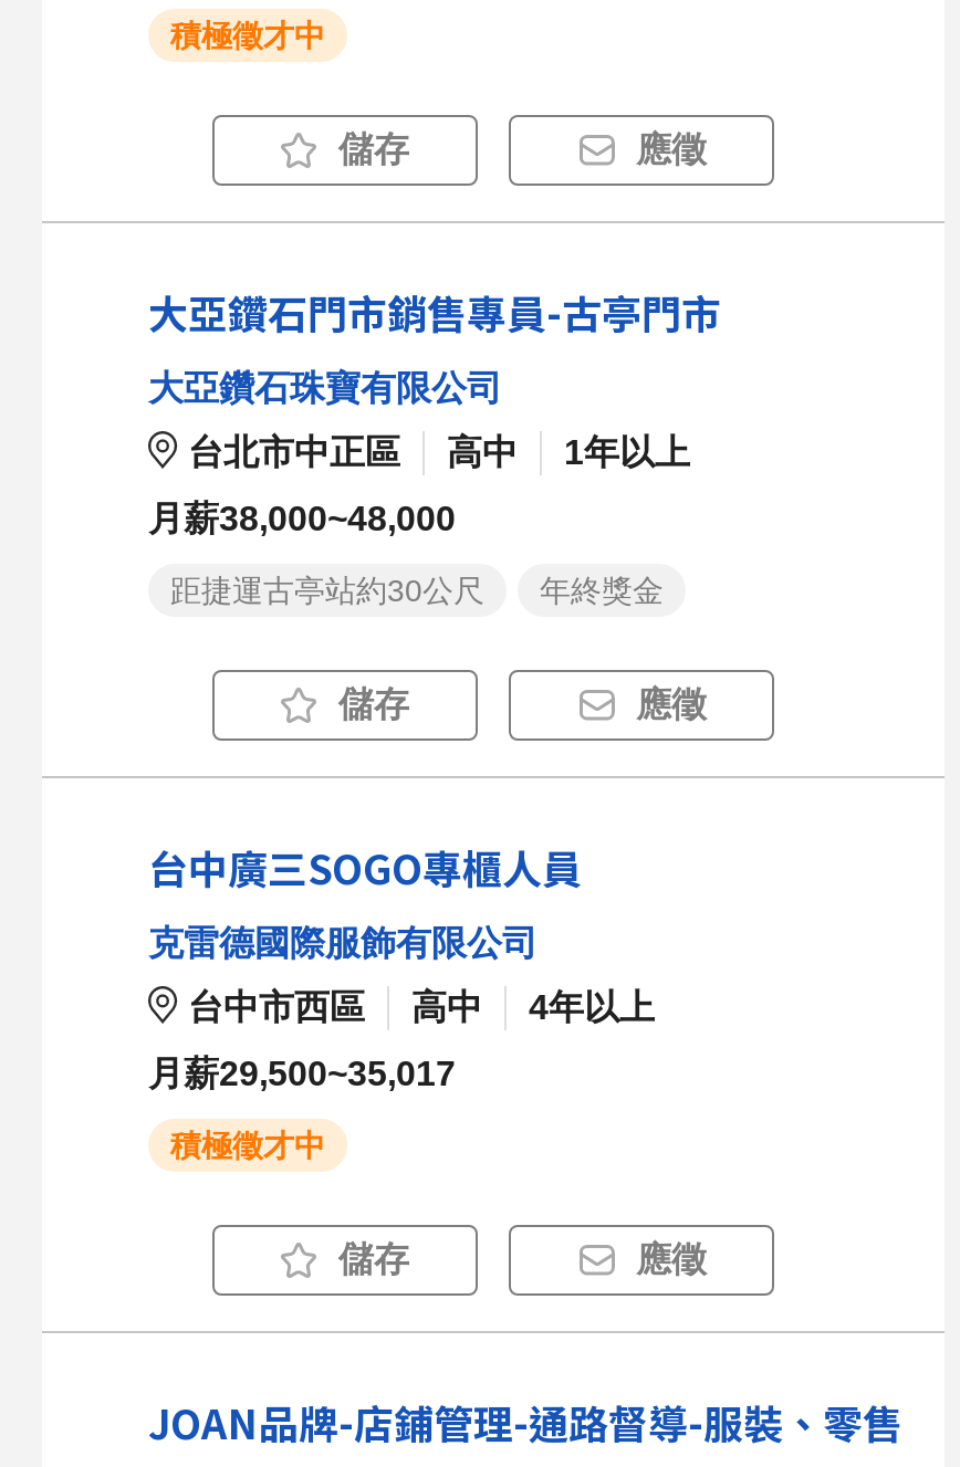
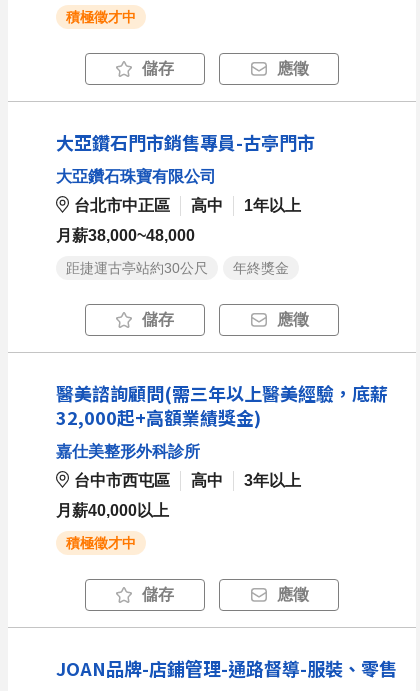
- 台中廣三SOGO專櫃人員
+ 醫美諮詢顧問(需三年以上醫美經驗，底薪
+ 32,000起+高額業績獎金)

- 克雷德國際服飾有限公司
+ 嘉仕美整形外科診所

- 台中市西區
+ 台中市西屯區

- 4年以上
+ 3年以上

- 月薪29,500~35,017
+ 月薪40,000以上
